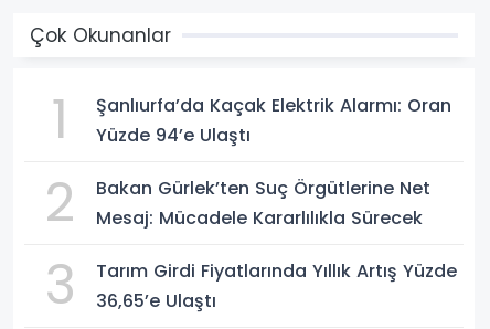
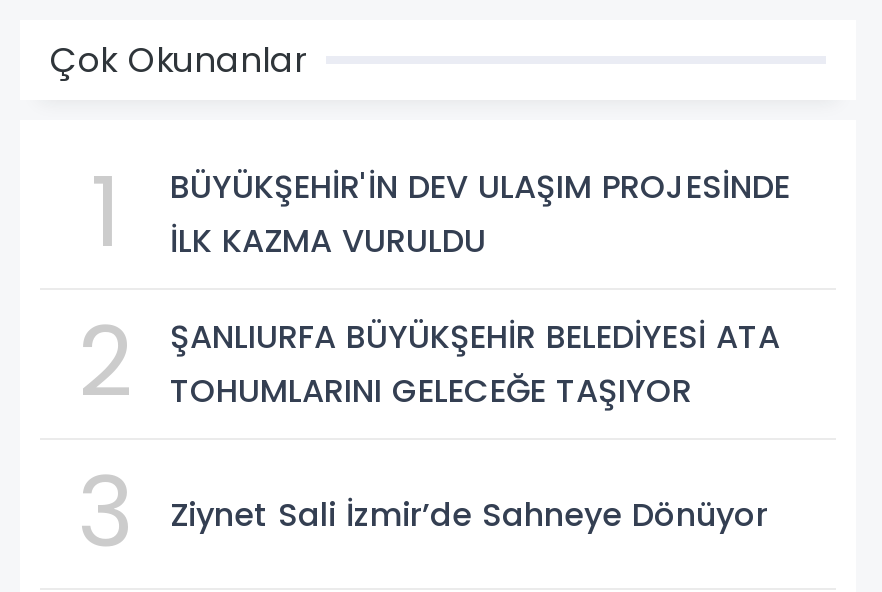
- Şanlıurfa’da Kaçak Elektrik Alarmı: Oran
- Yüzde 94’e Ulaştı
+ BÜYÜKŞEHİR'İN DEV ULAŞIM PROJESİNDE
+ İLK KAZMA VURULDU

- Bakan Gürlek’ten Suç Örgütlerine Net
- Mesaj: Mücadele Kararlılıkla Sürecek
+ ŞANLIURFA BÜYÜKŞEHİR BELEDİYESİ ATA
+ TOHUMLARINI GELECEĞE TAŞIYOR

- Tarım Girdi Fiyatlarında Yıllık Artış Yüzde
- 36,65’e Ulaştı
+ Ziynet Sali İzmir’de Sahneye Dönüyor
